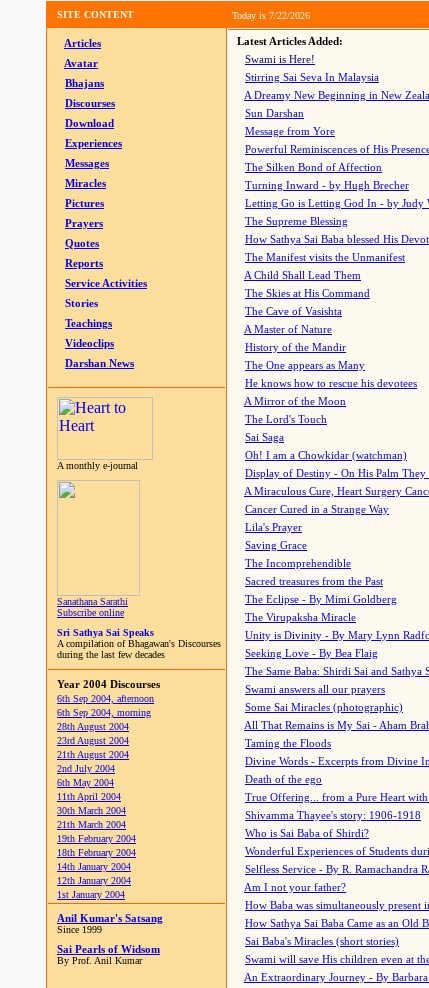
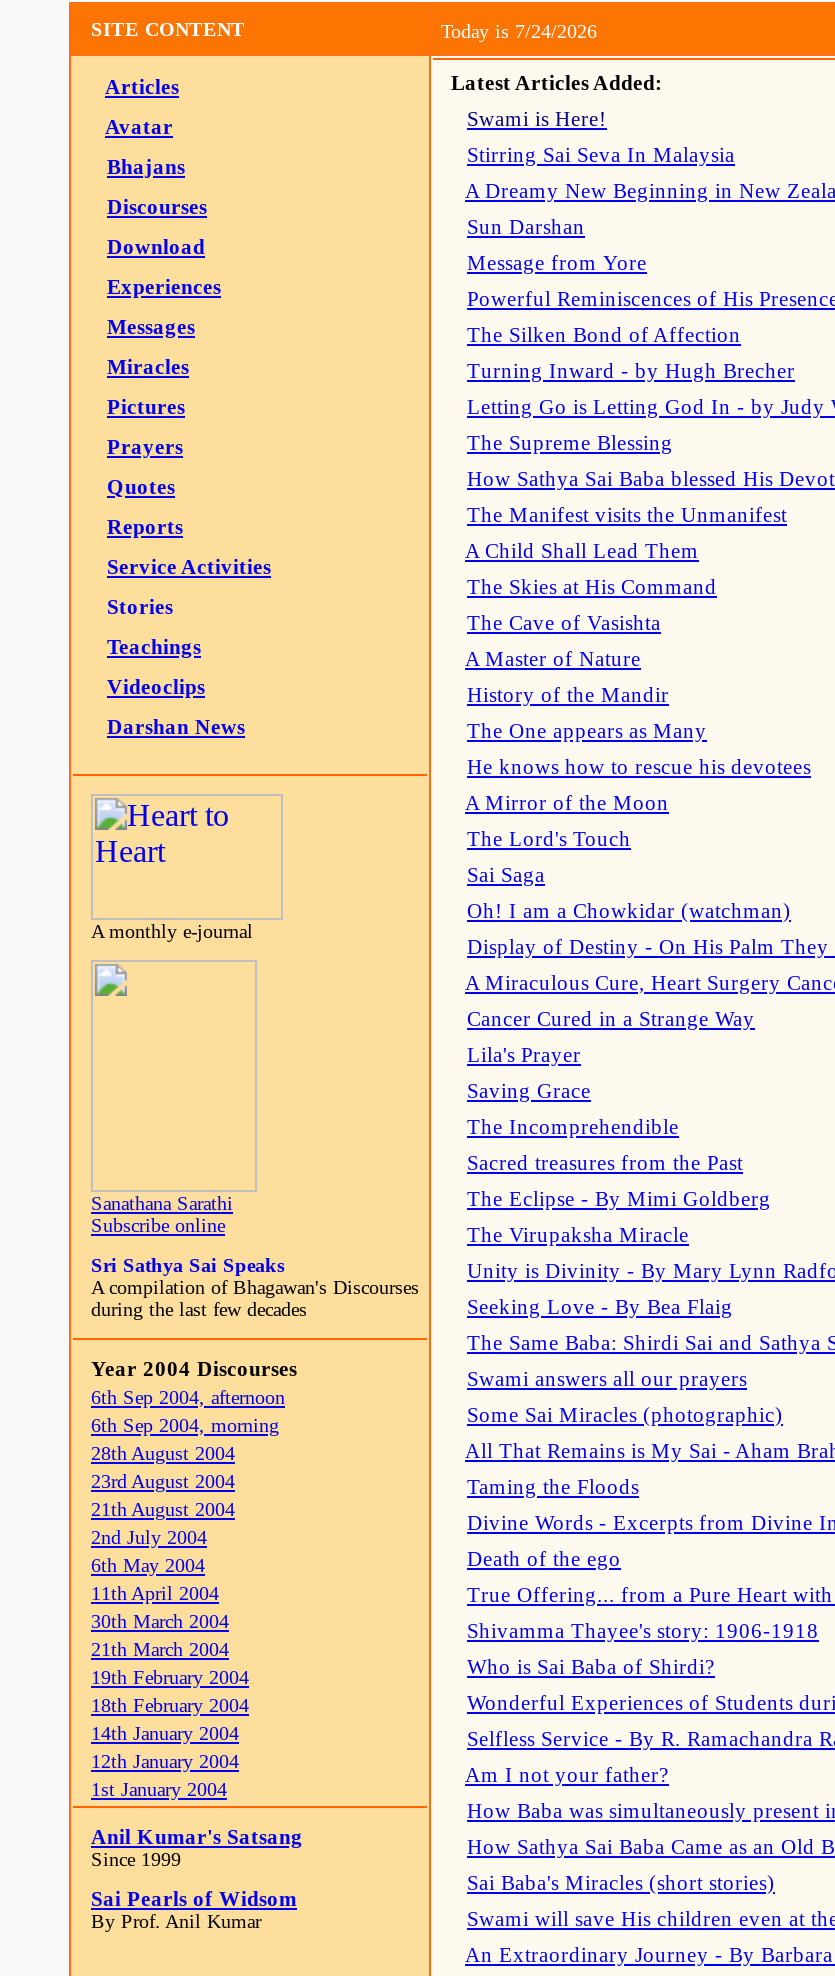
- Today is 7/22/2026
+ Today is 7/24/2026
